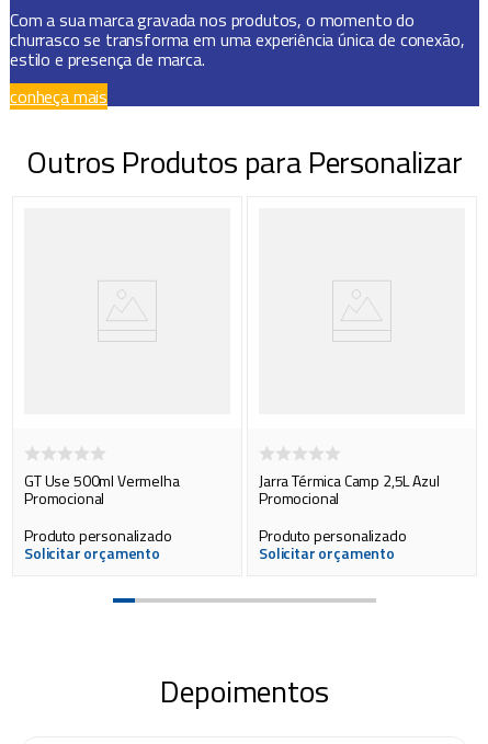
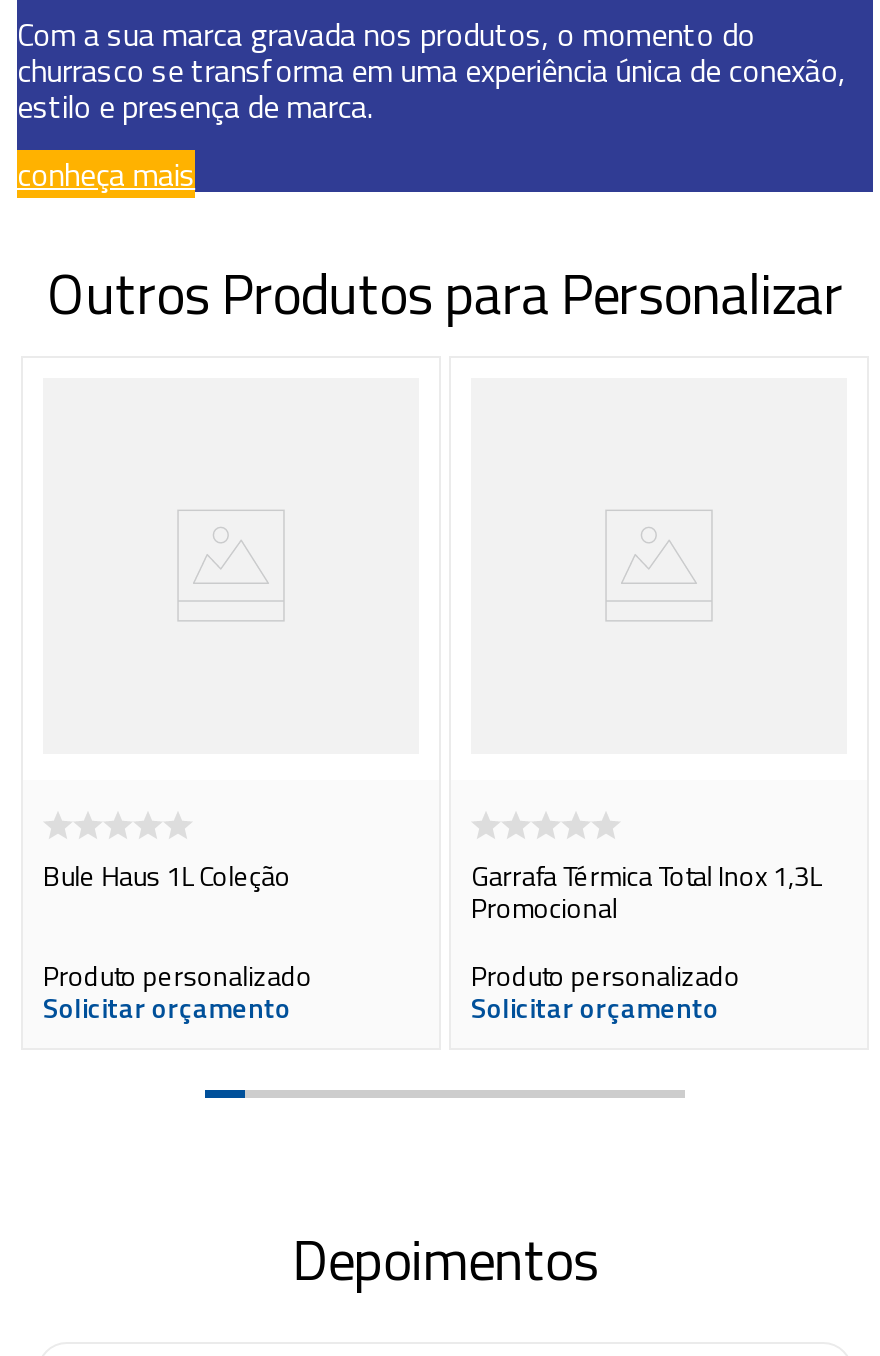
- GT Use 500ml Vermelha
- Promocional
+ Bule Haus 1L Coleção

- Jarra Térmica Camp 2,5L Azul
+ Garrafa Térmica Total Inox 1,3L
